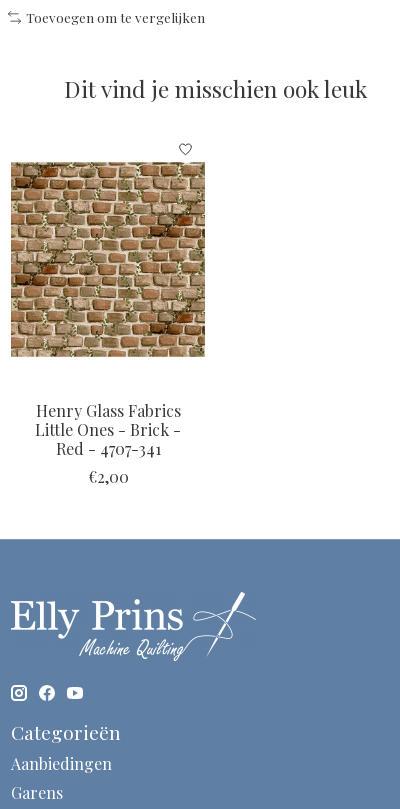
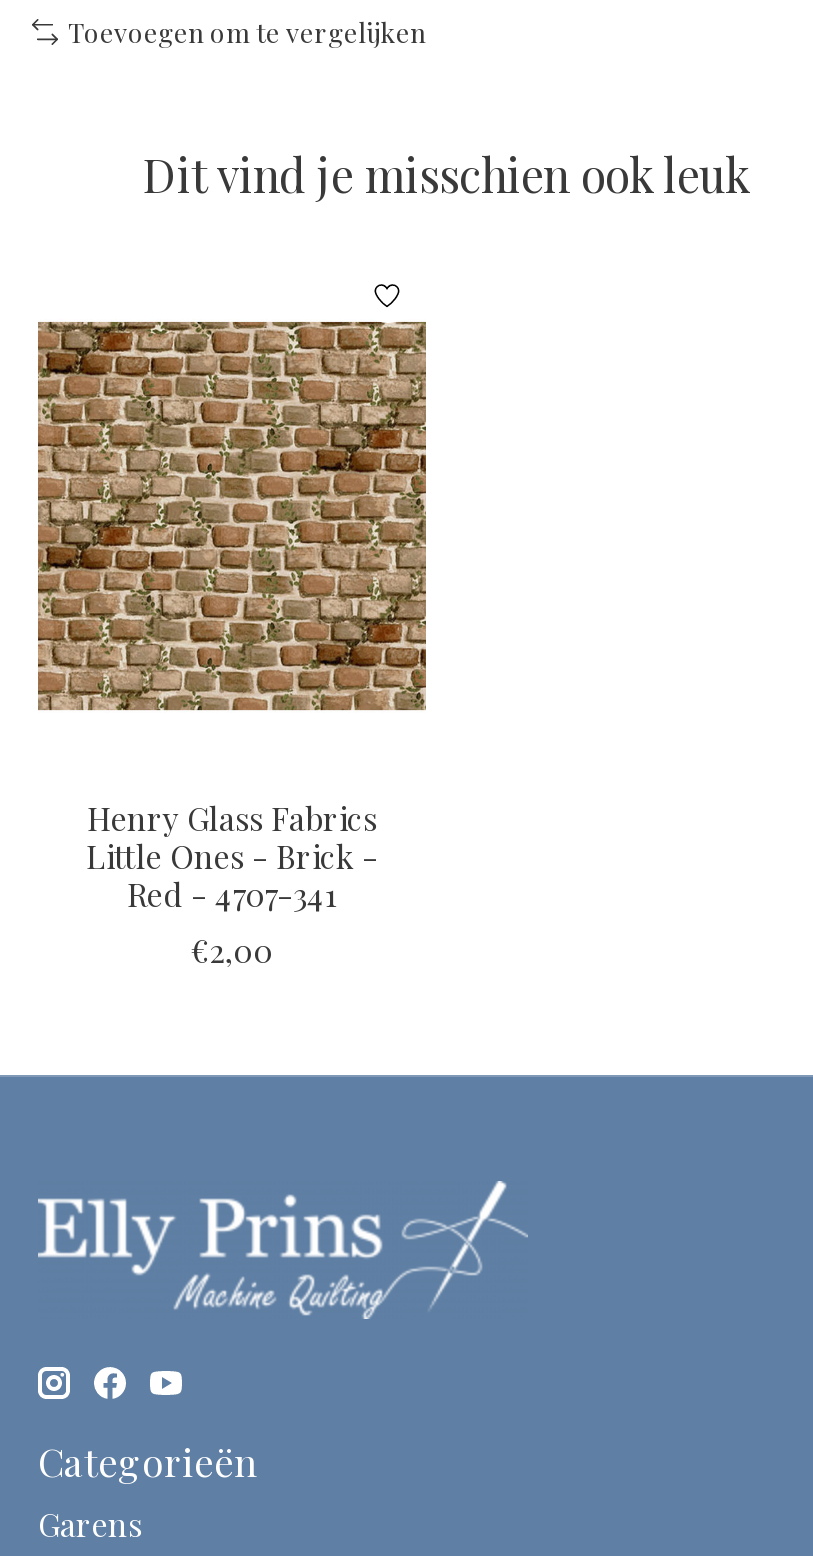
- Aanbiedingen
